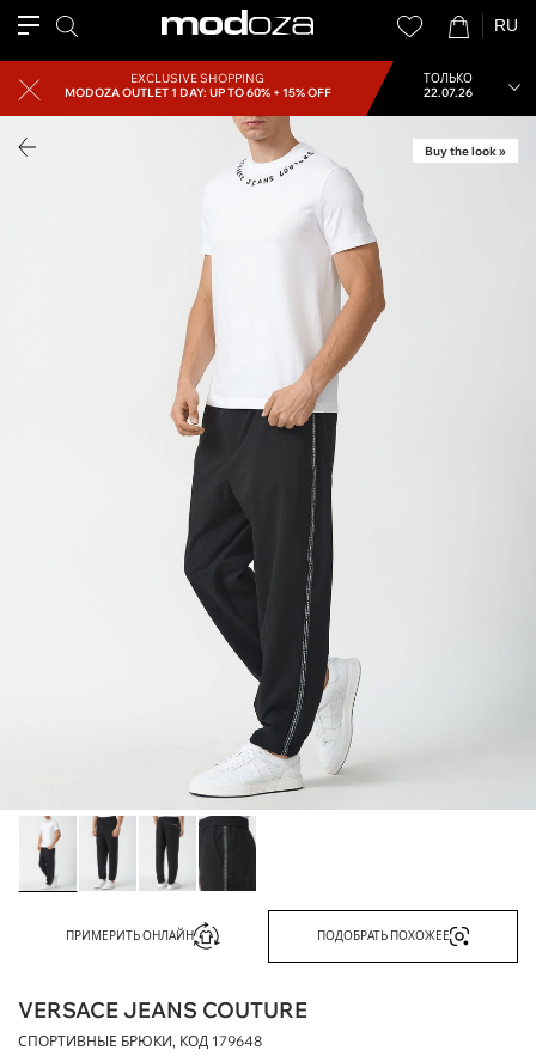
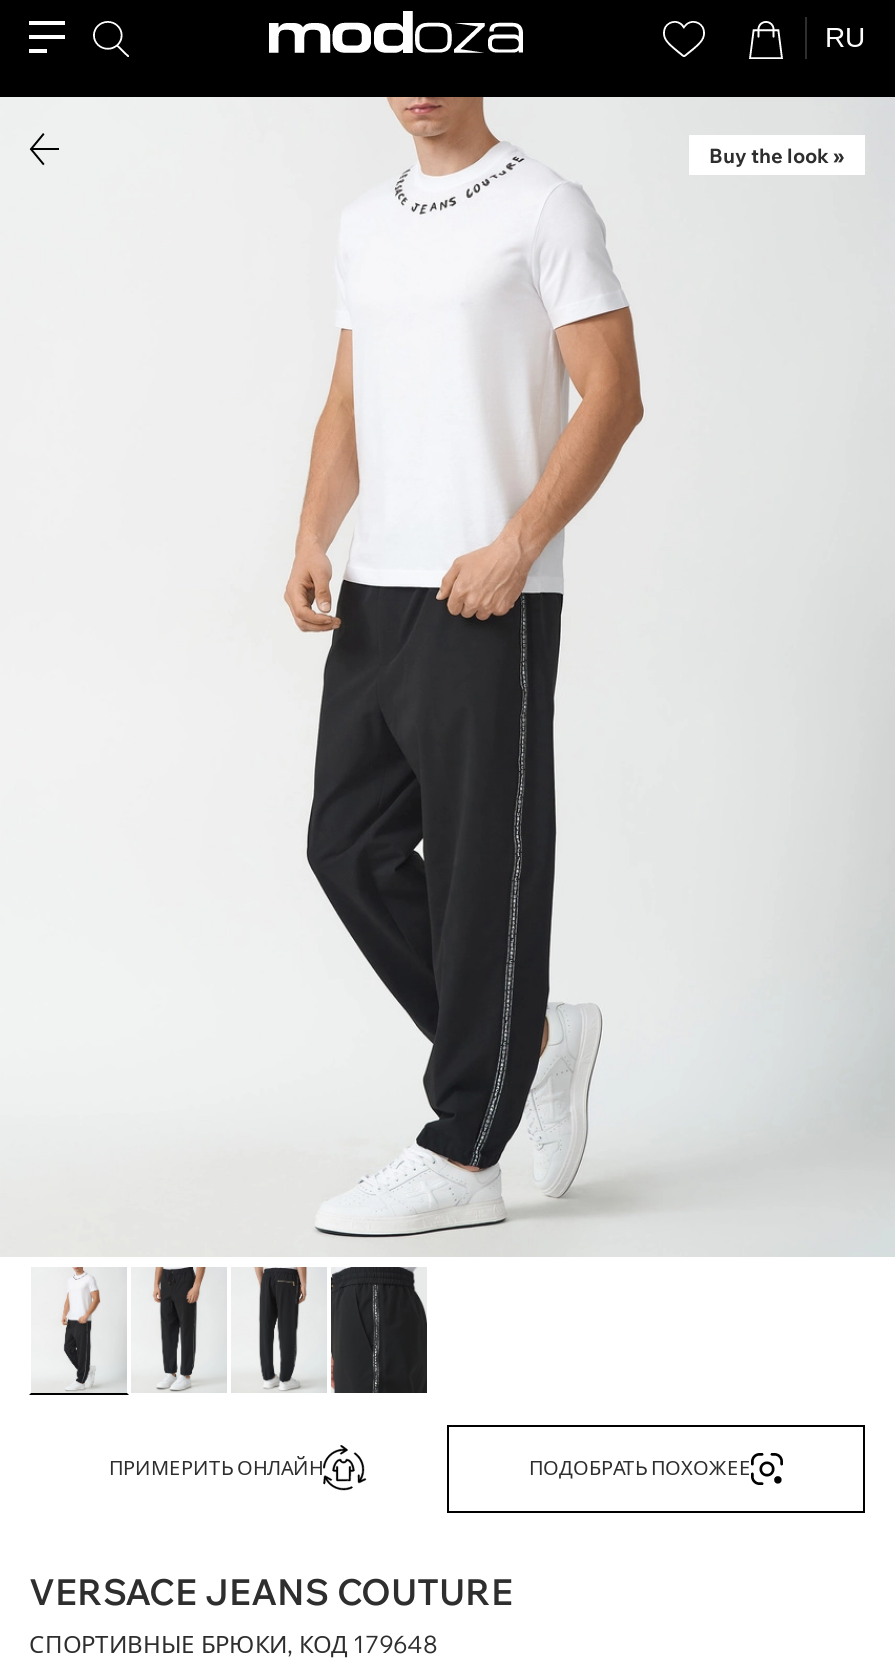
- [image]
- EXCLUSIVE SHOPPING
- MODOZA OUTLET 1 DAY: UP TO 60% + 15% OFF

- ТОЛЬКО
- 22.07.26
